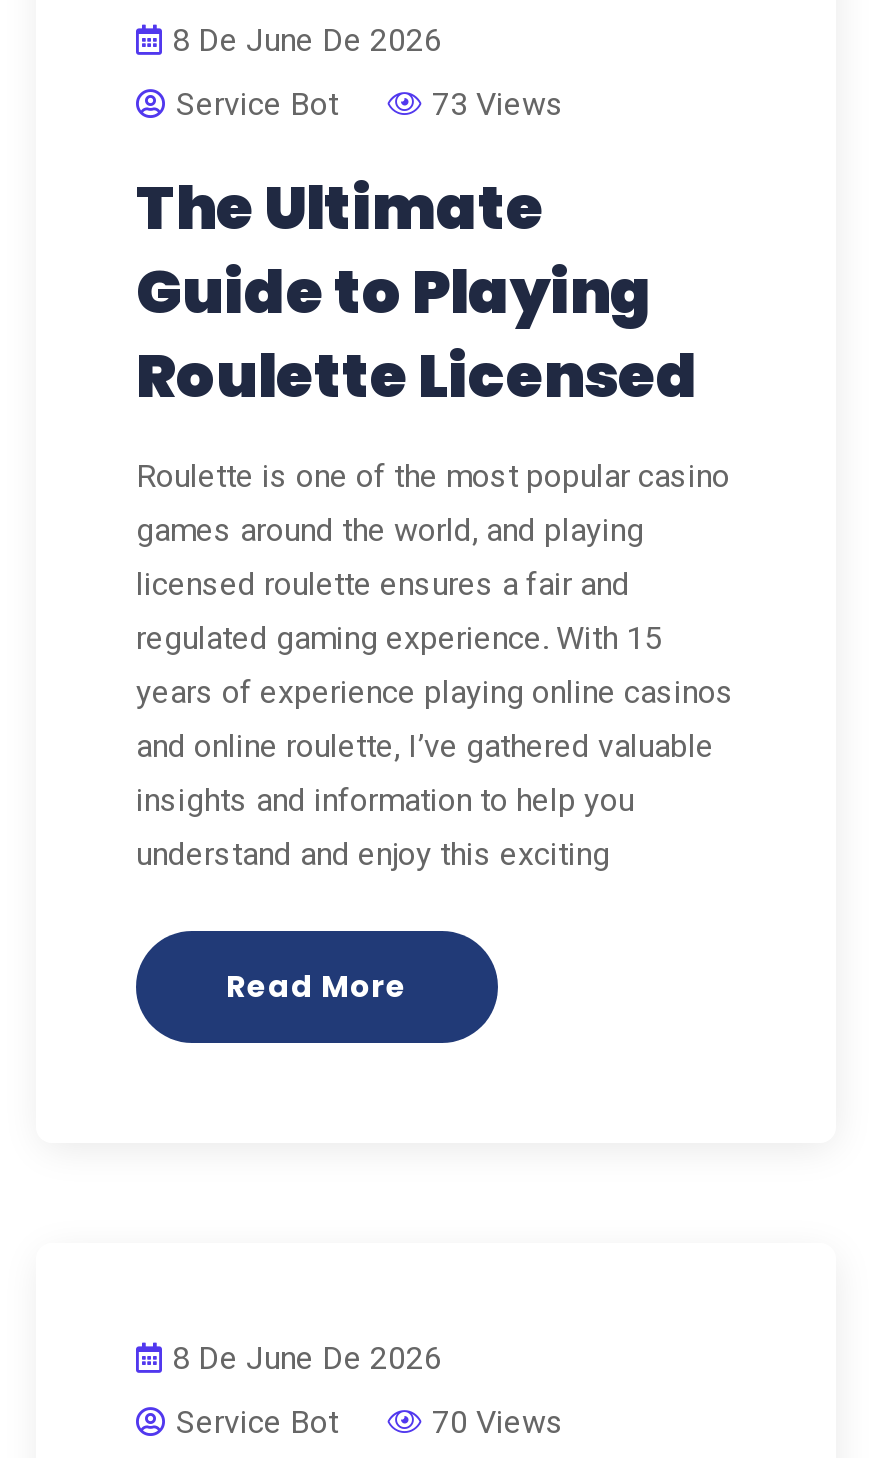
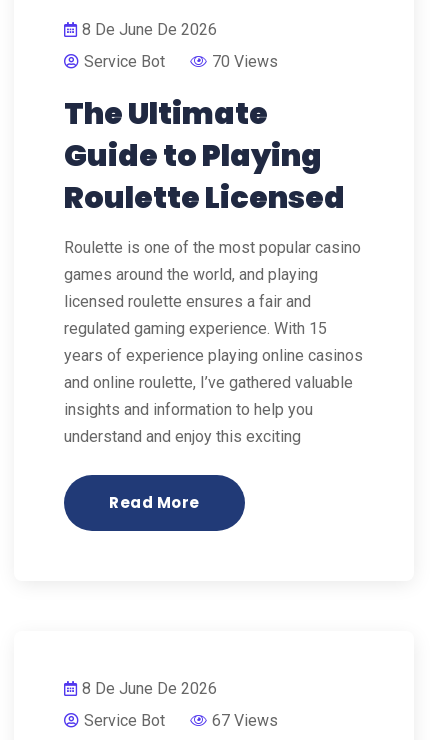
- 73 Views
+ 70 Views

- 70 Views
+ 67 Views
